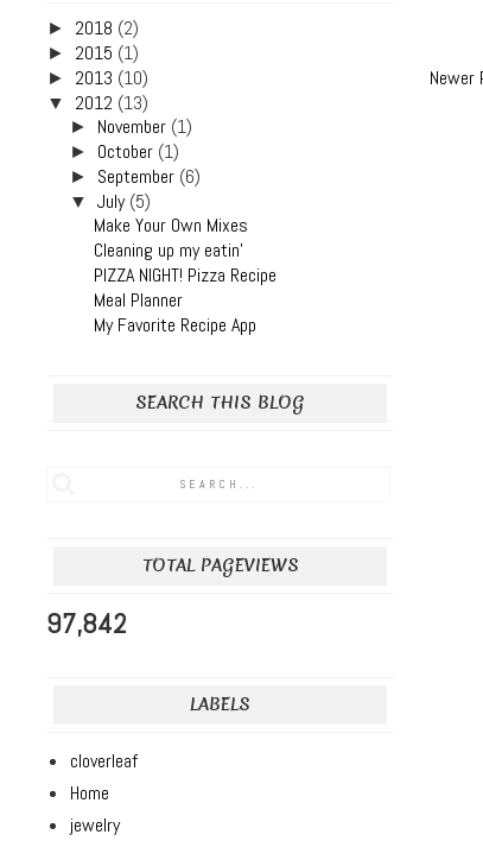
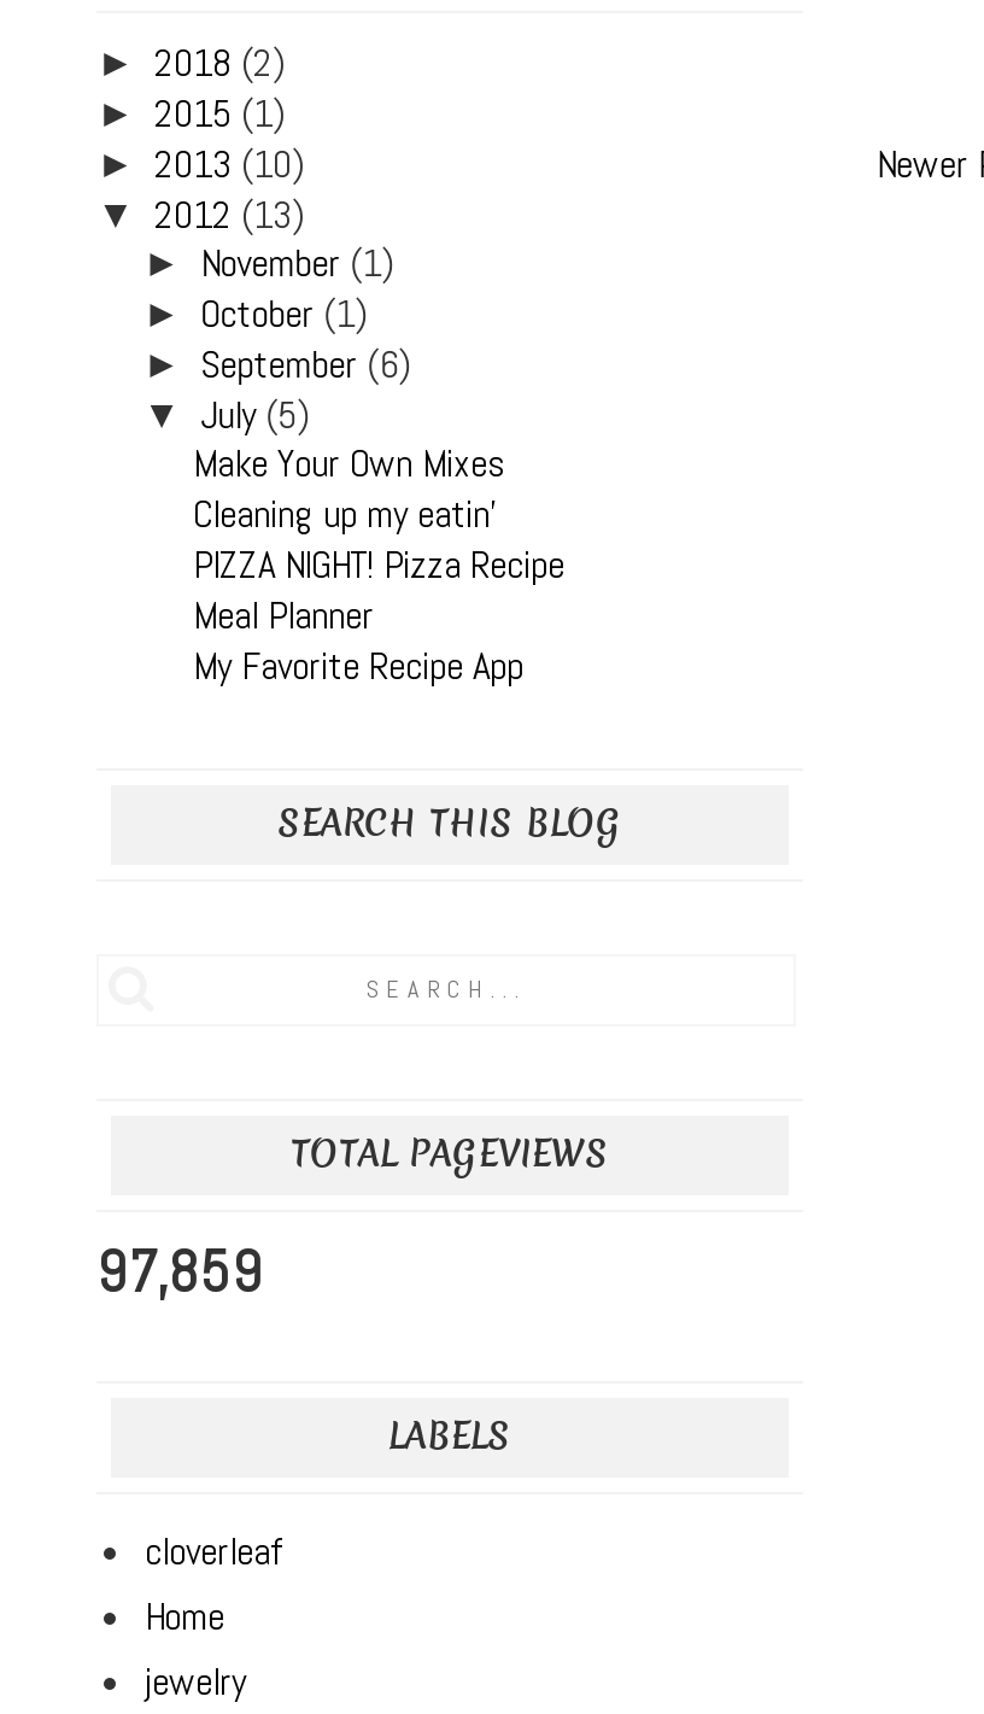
- 97,842
+ 97,859
